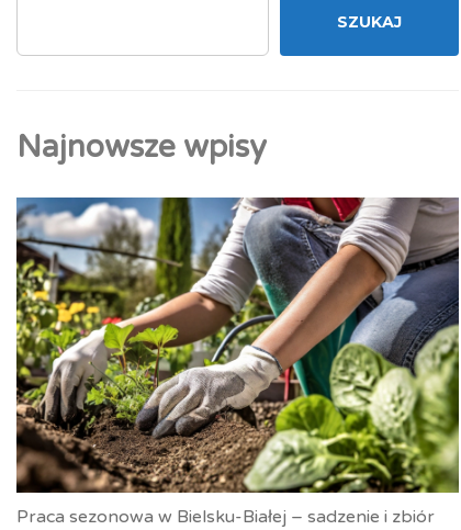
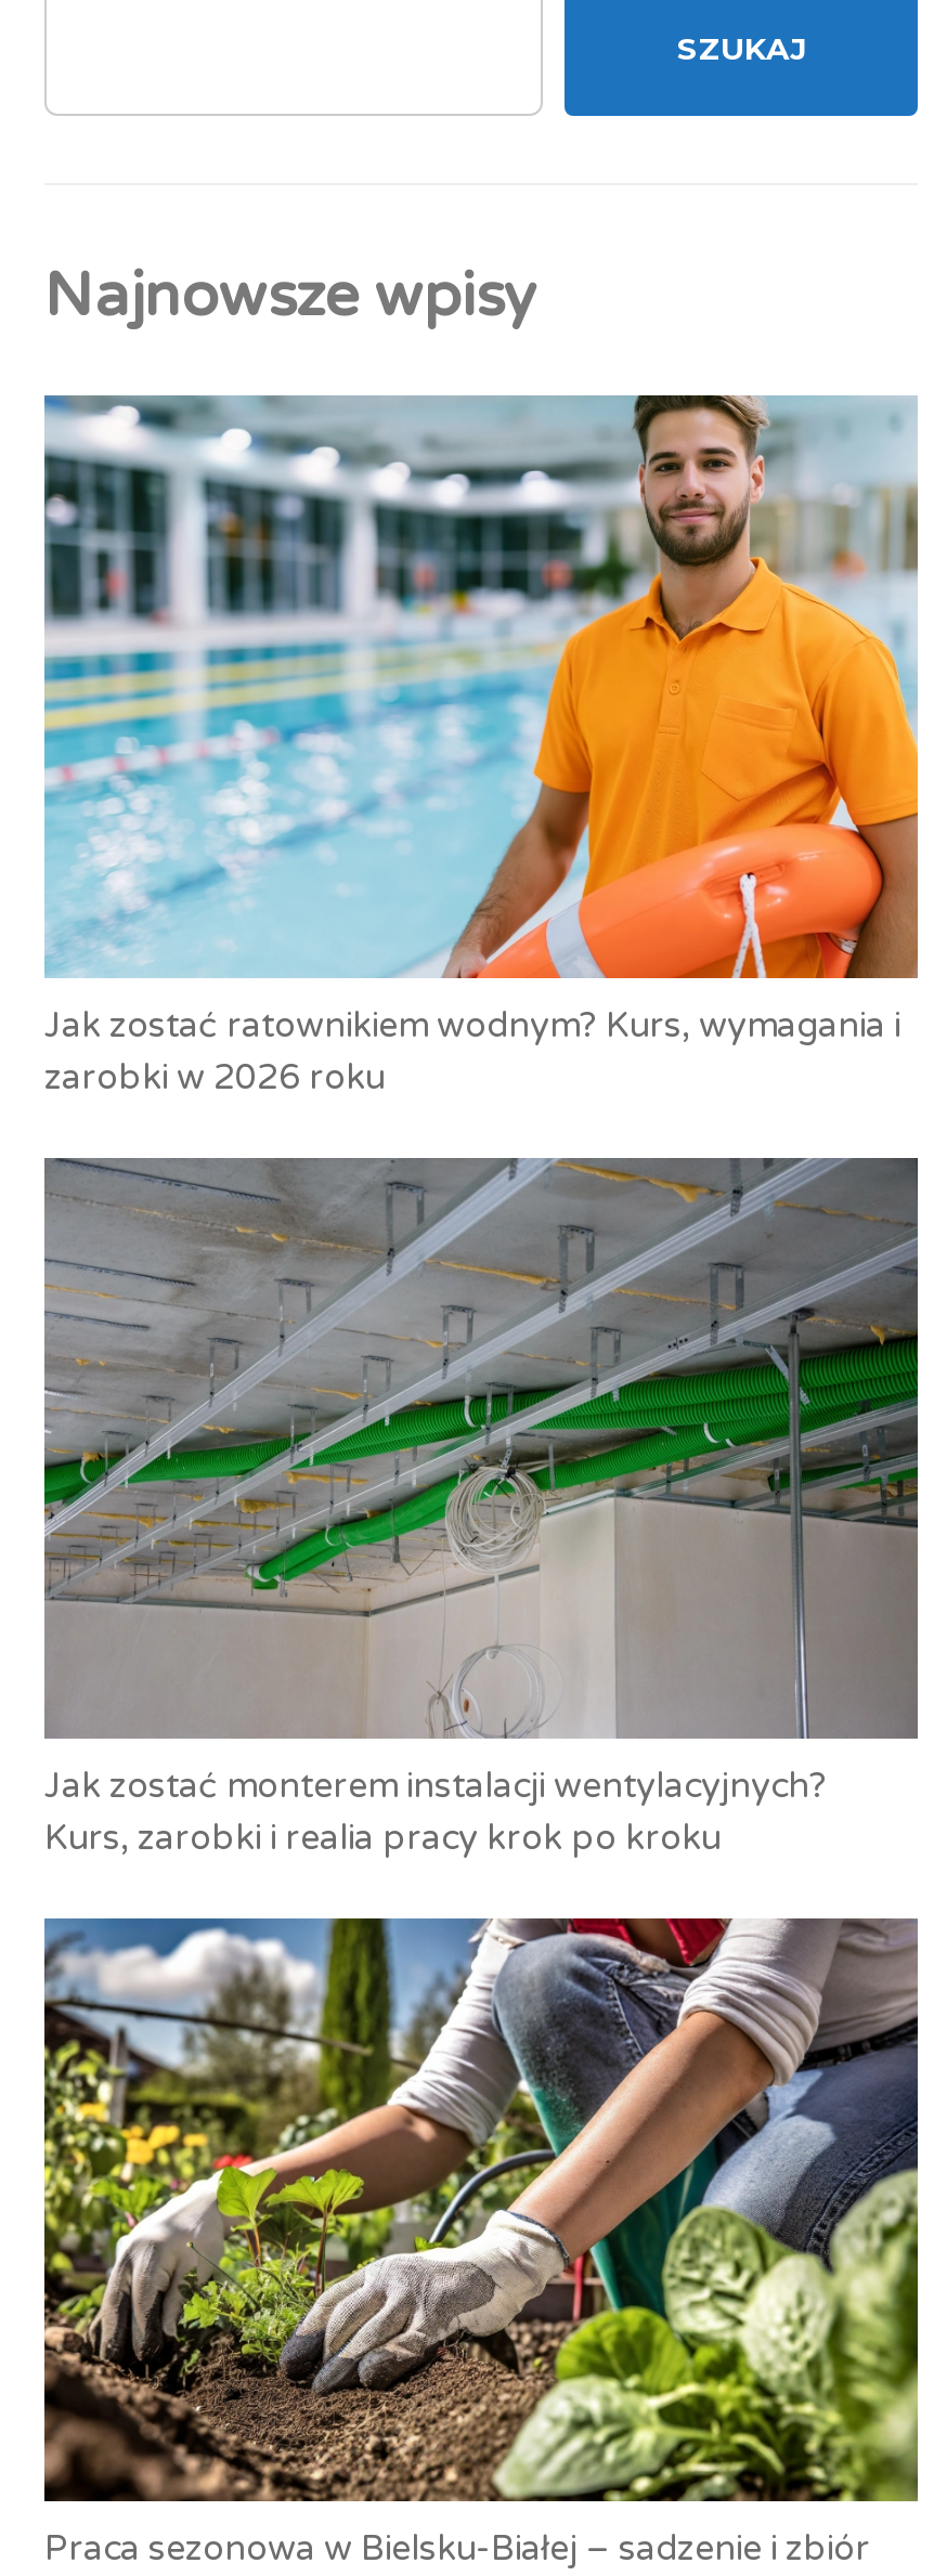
+ [image]
+ Jak zostać ratownikiem wodnym? Kurs, wymagania i
+ zarobki w 2026 roku

+ [image]
+ Jak zostać monterem instalacji wentylacyjnych?
+ Kurs, zarobki i realia pracy krok po kroku
